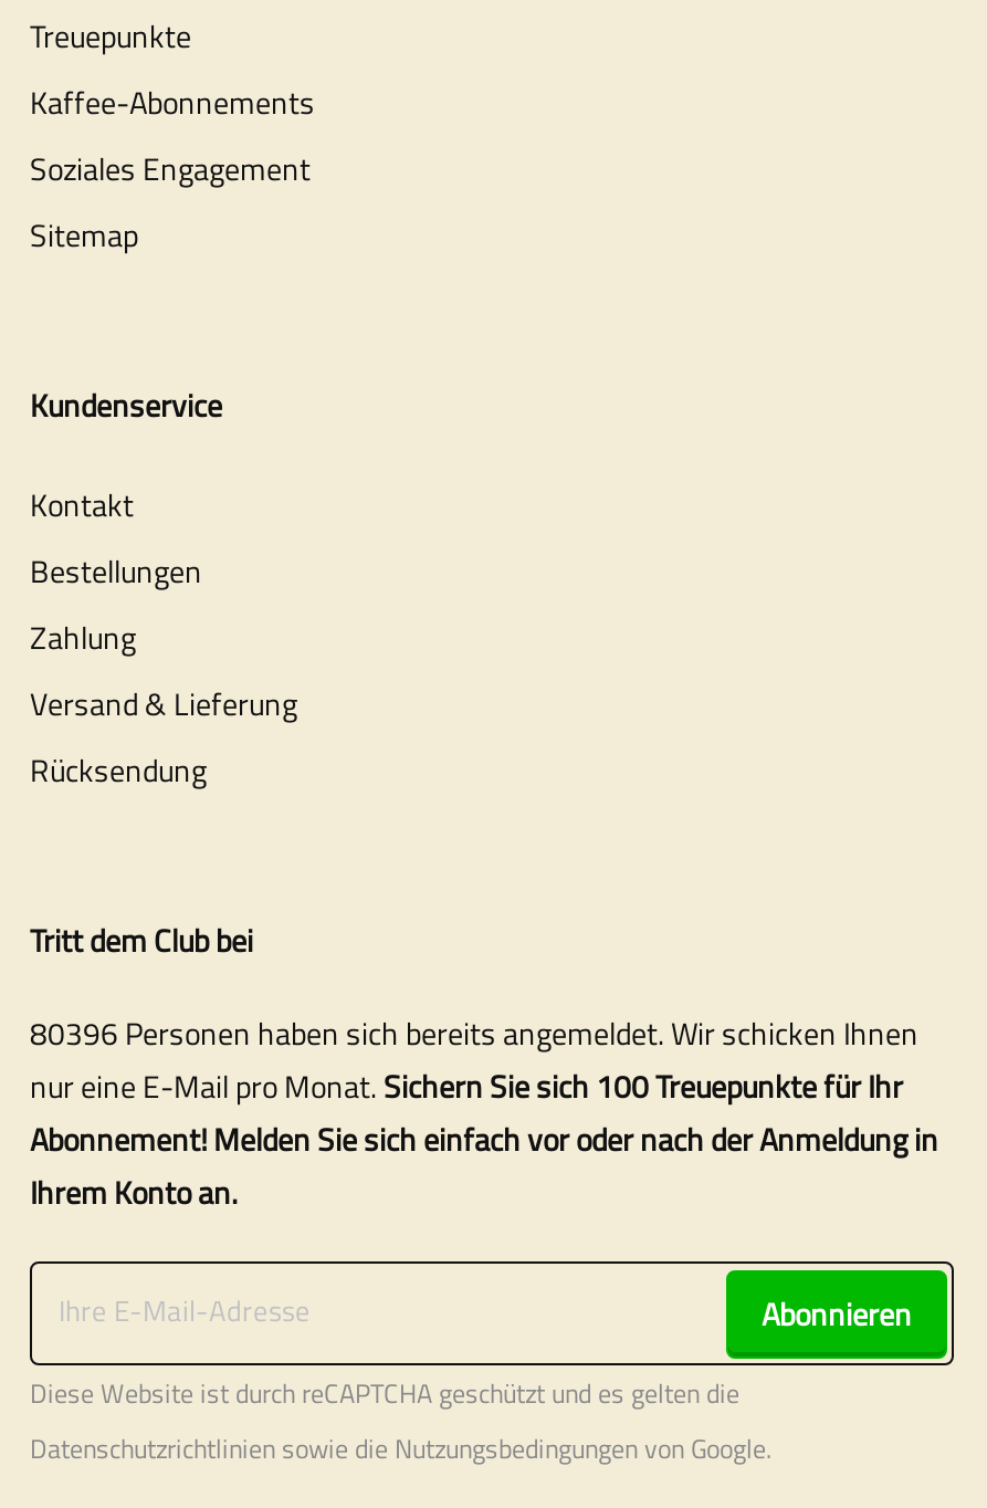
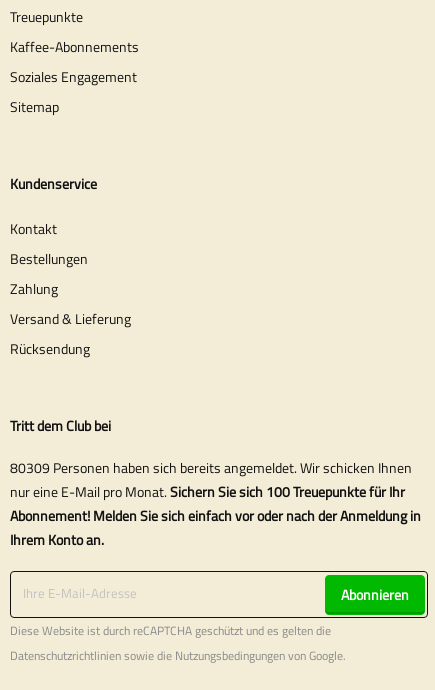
- 80396 Personen haben sich bereits angemeldet. Wir schicken Ihnen
+ 80309 Personen haben sich bereits angemeldet. Wir schicken Ihnen
